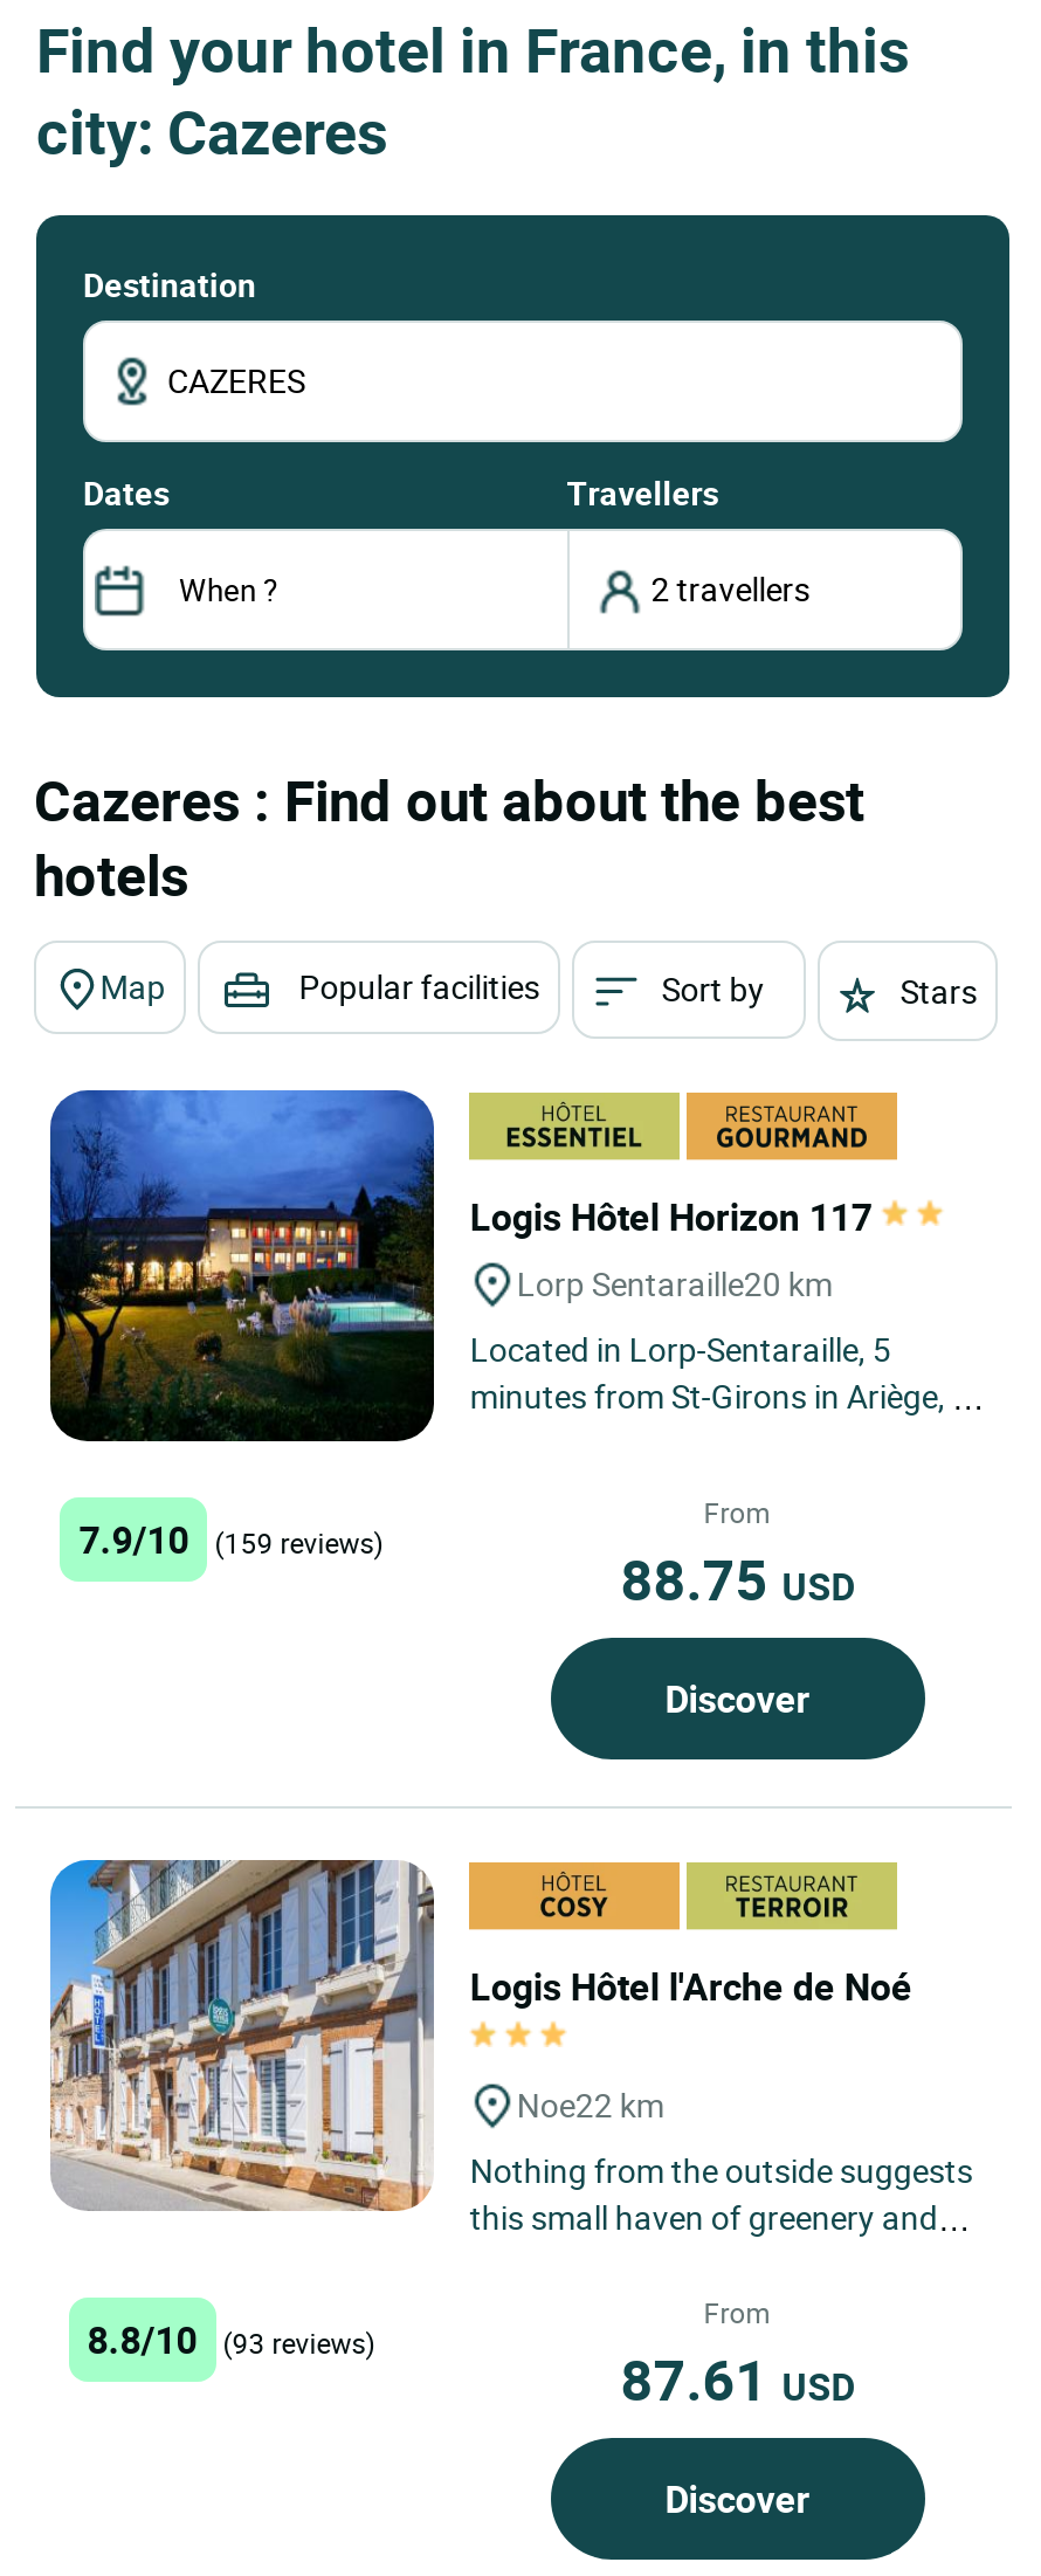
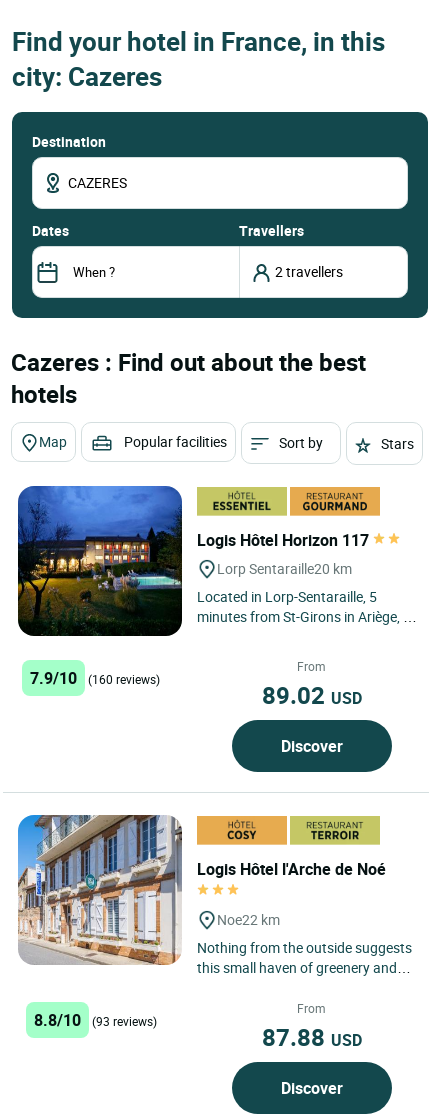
- 7.9/10 (159 reviews)
+ 7.9/10 (160 reviews)

- 88.75 USD
+ 89.02 USD

- 87.61 USD
+ 87.88 USD
